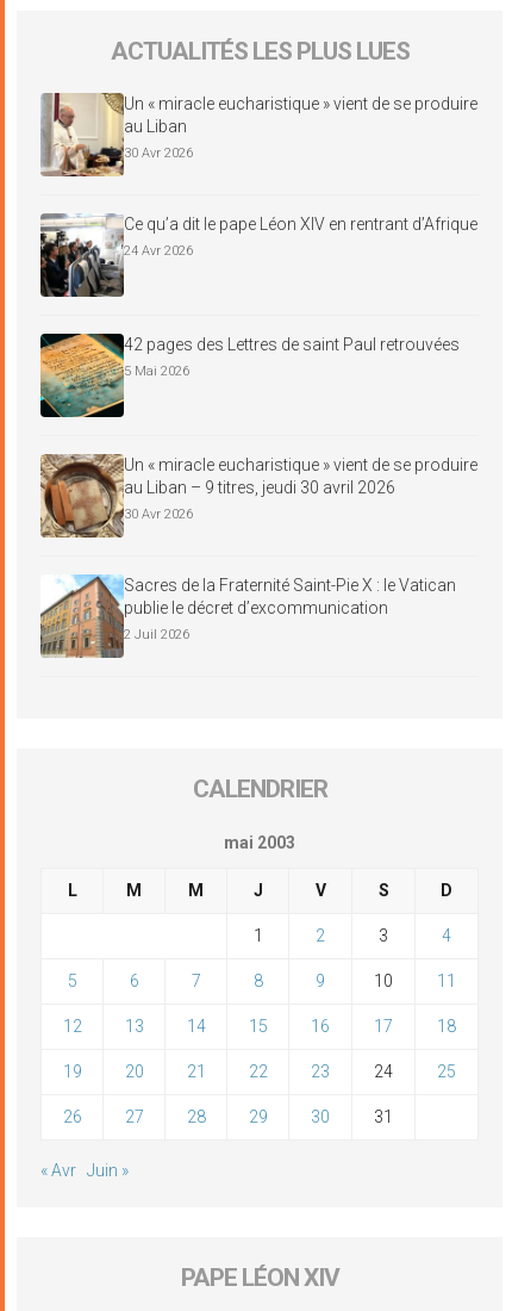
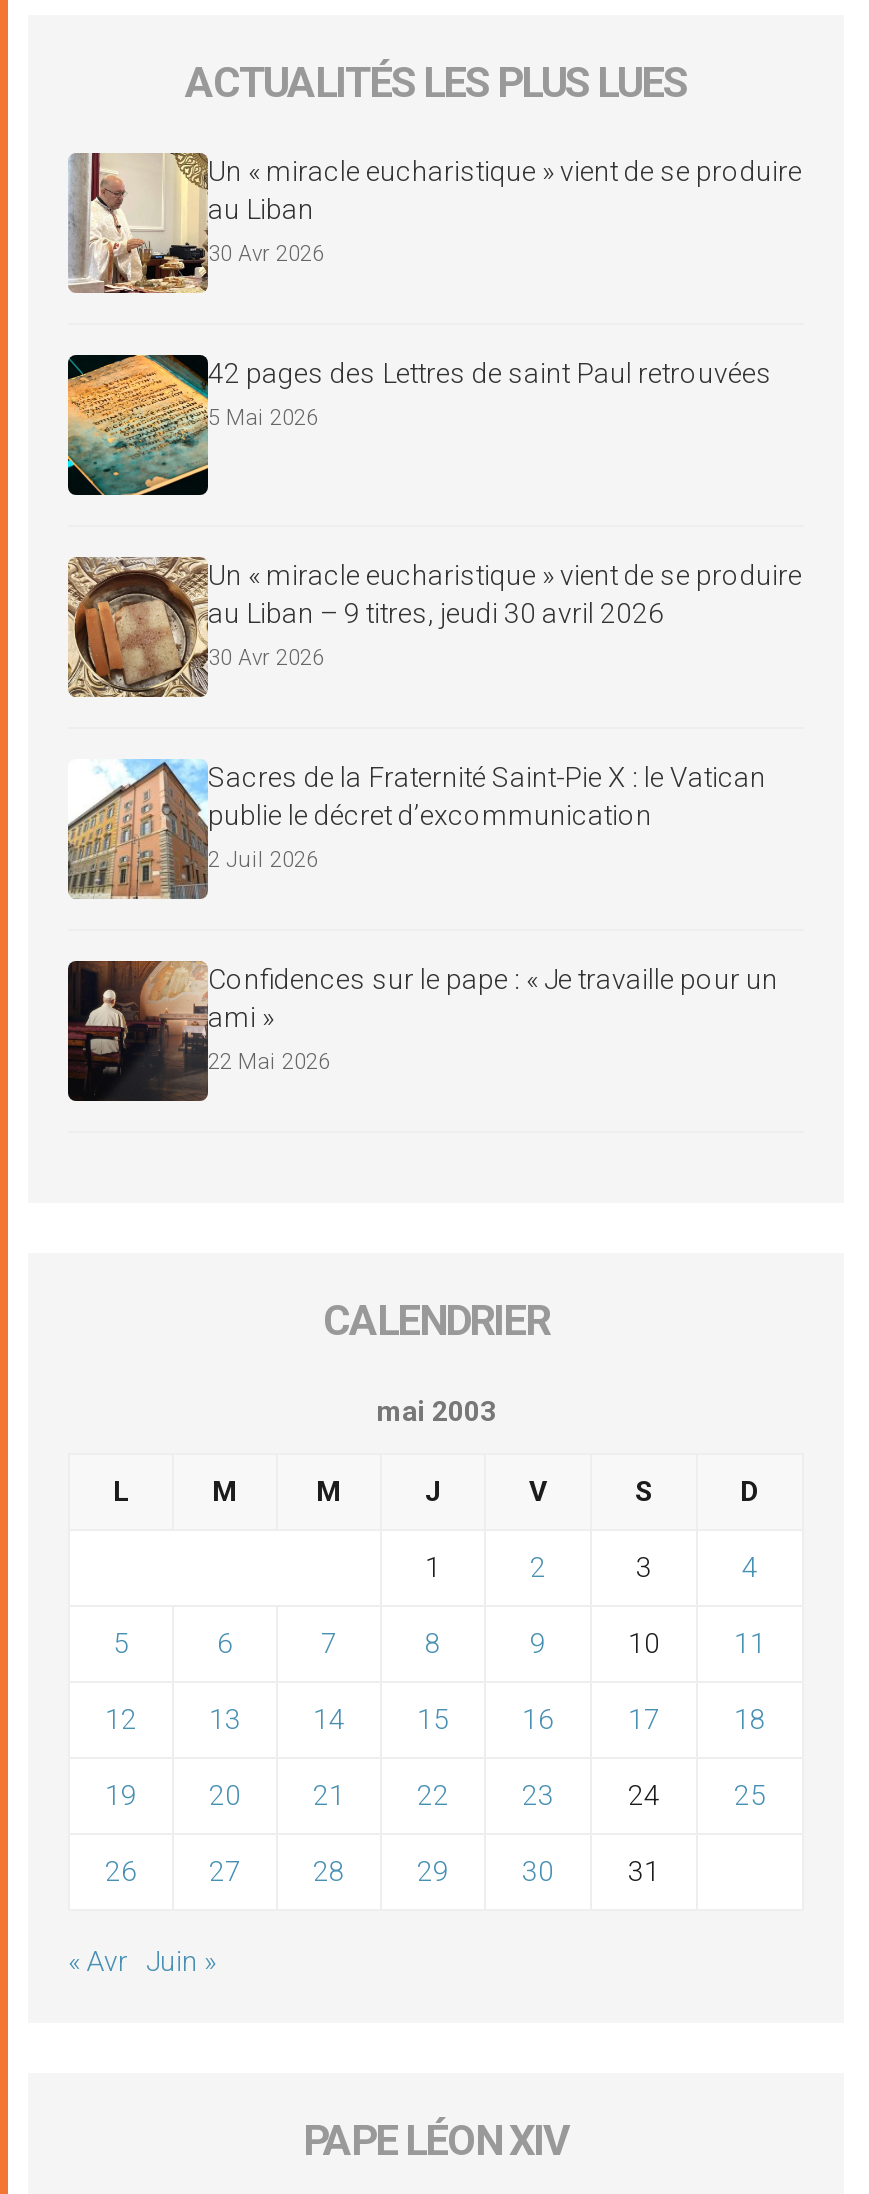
- [image]
- Ce qu’a dit le pape Léon XIV en rentrant d’Afrique
- 24 Avr 2026

moved up: [image] | 42 pages des Lettres de saint Paul retrouvées | 5 Mai 2026 | ... | publie le décret d’excommunication | 2 Juil 2026

+ [image]
+ Confidences sur le pape : « Je travaille pour un
+ ami »
+ 22 Mai 2026
